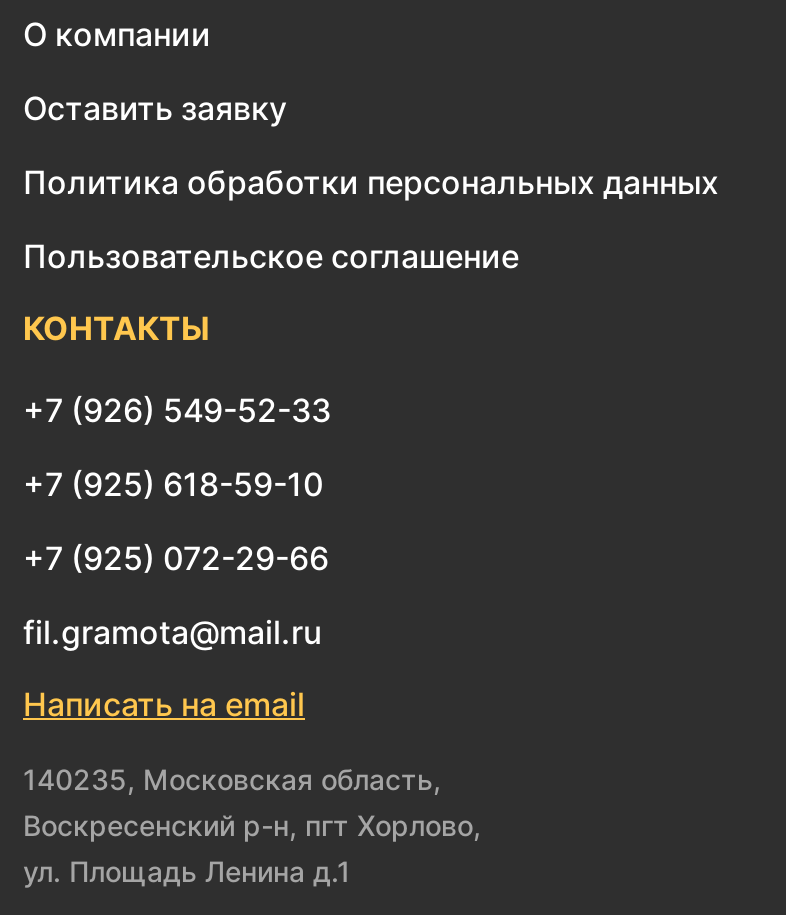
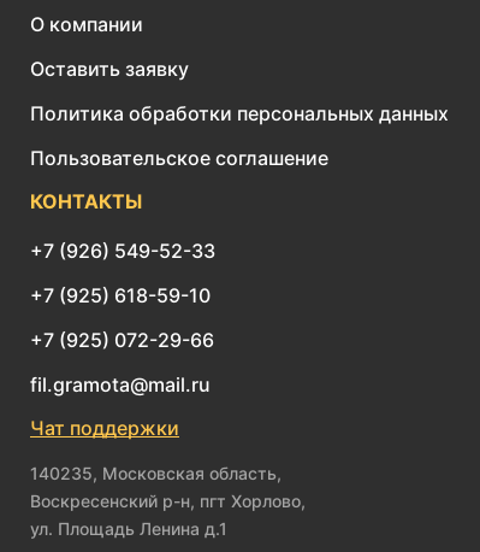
- Написать на email
+ Чат поддержки
